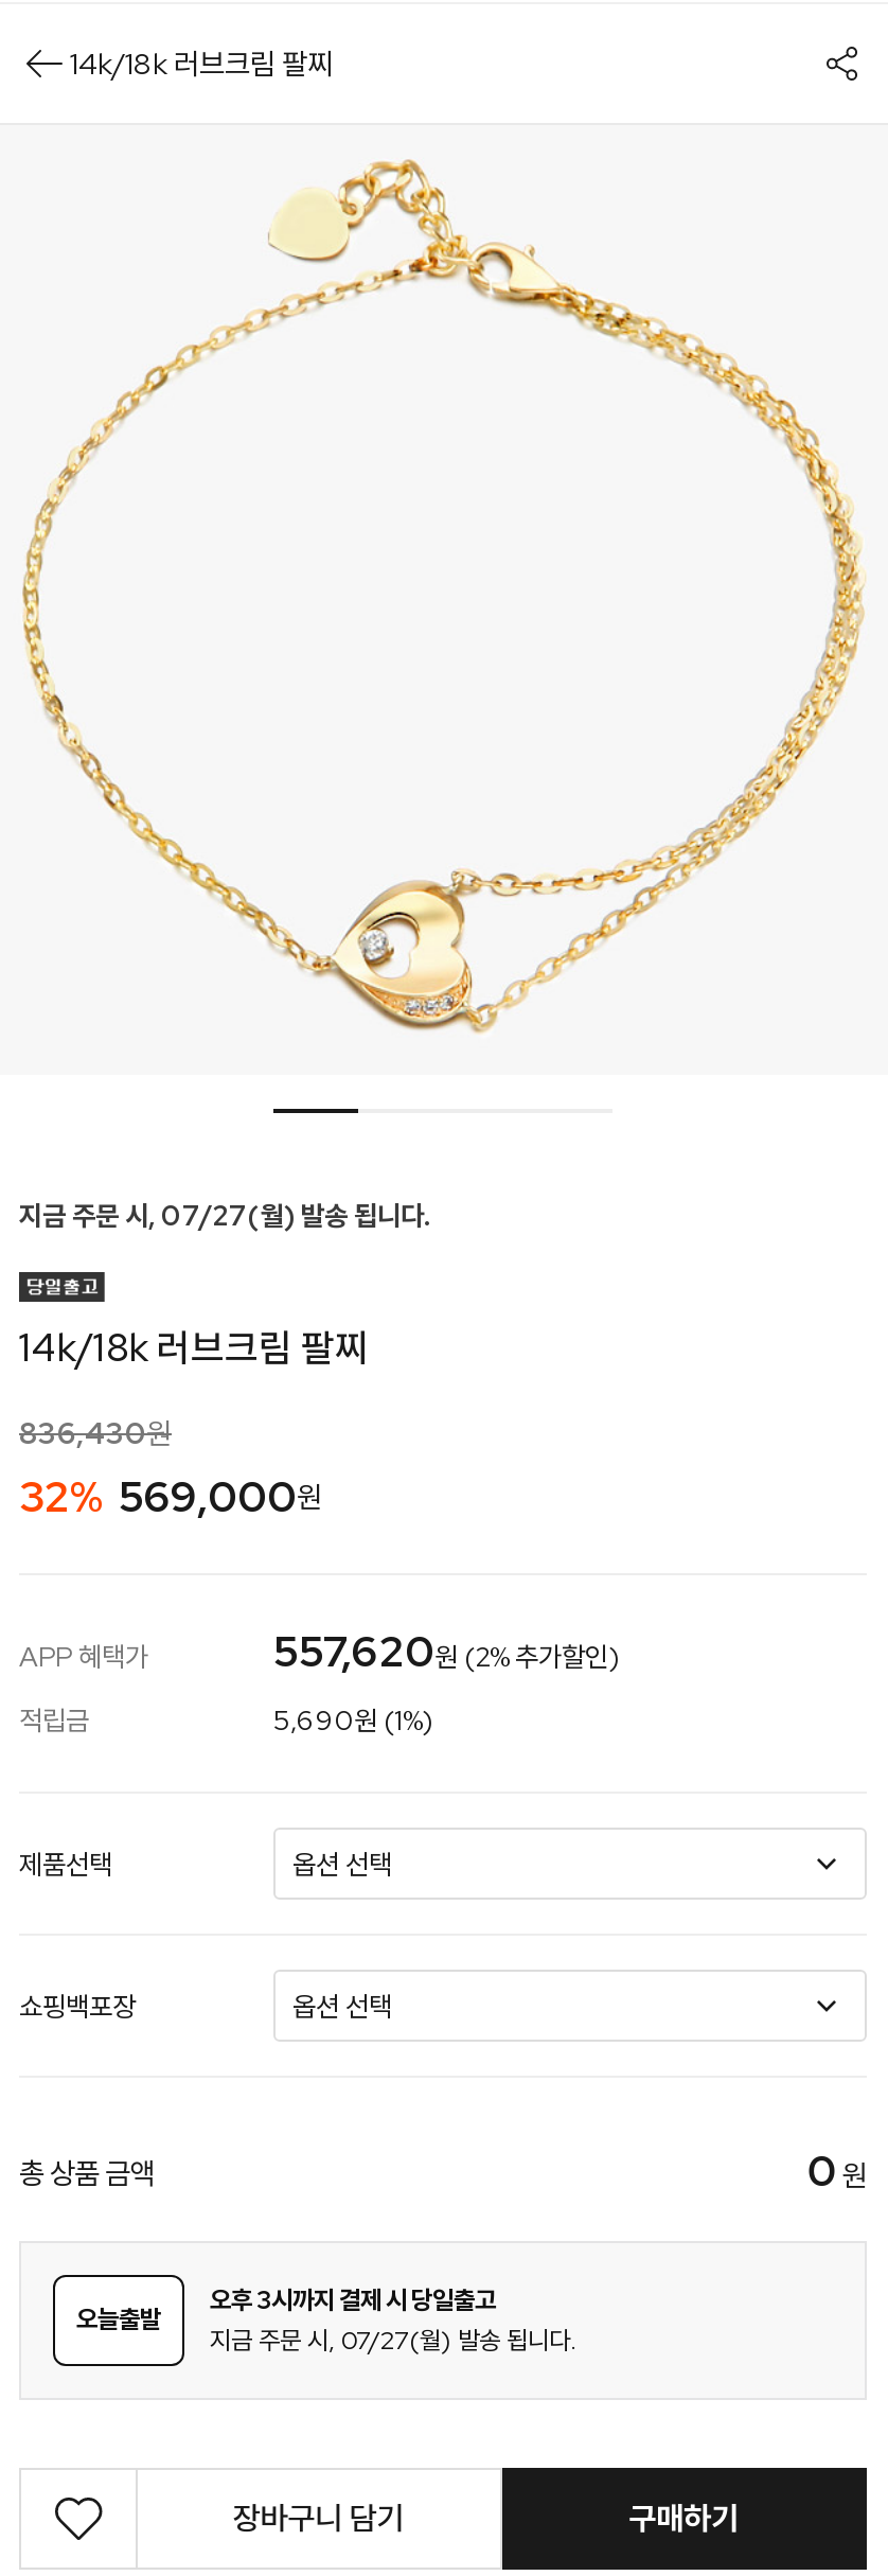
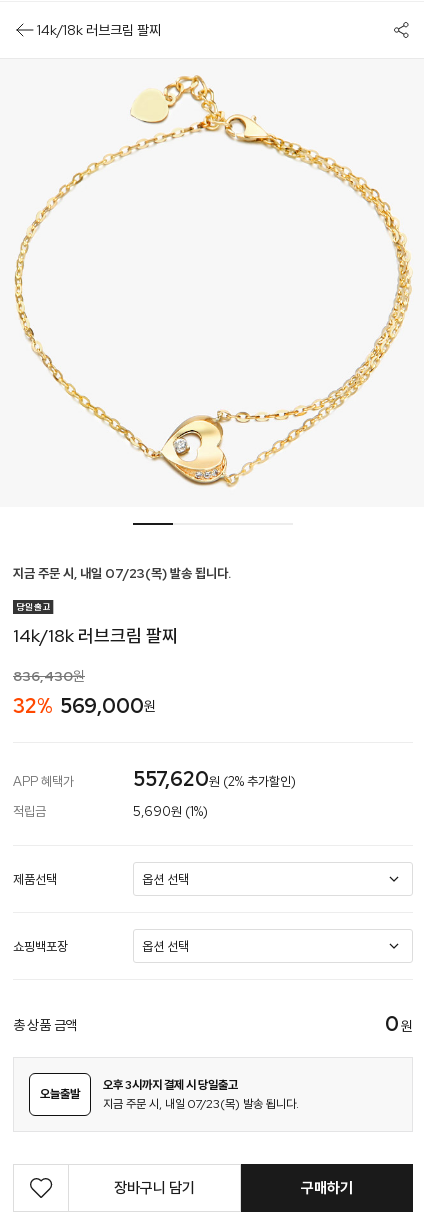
- 지금 주문 시, 07/27(월) 발송 됩니다.
+ 지금 주문 시, 내일 07/23(목) 발송 됩니다.

- 지금 주문 시, 07/27(월) 발송 됩니다.
+ 지금 주문 시, 내일 07/23(목) 발송 됩니다.
